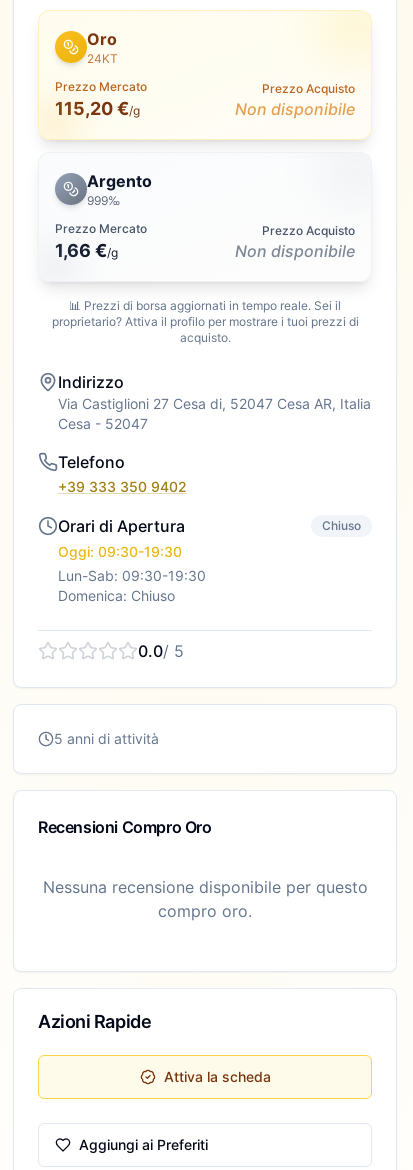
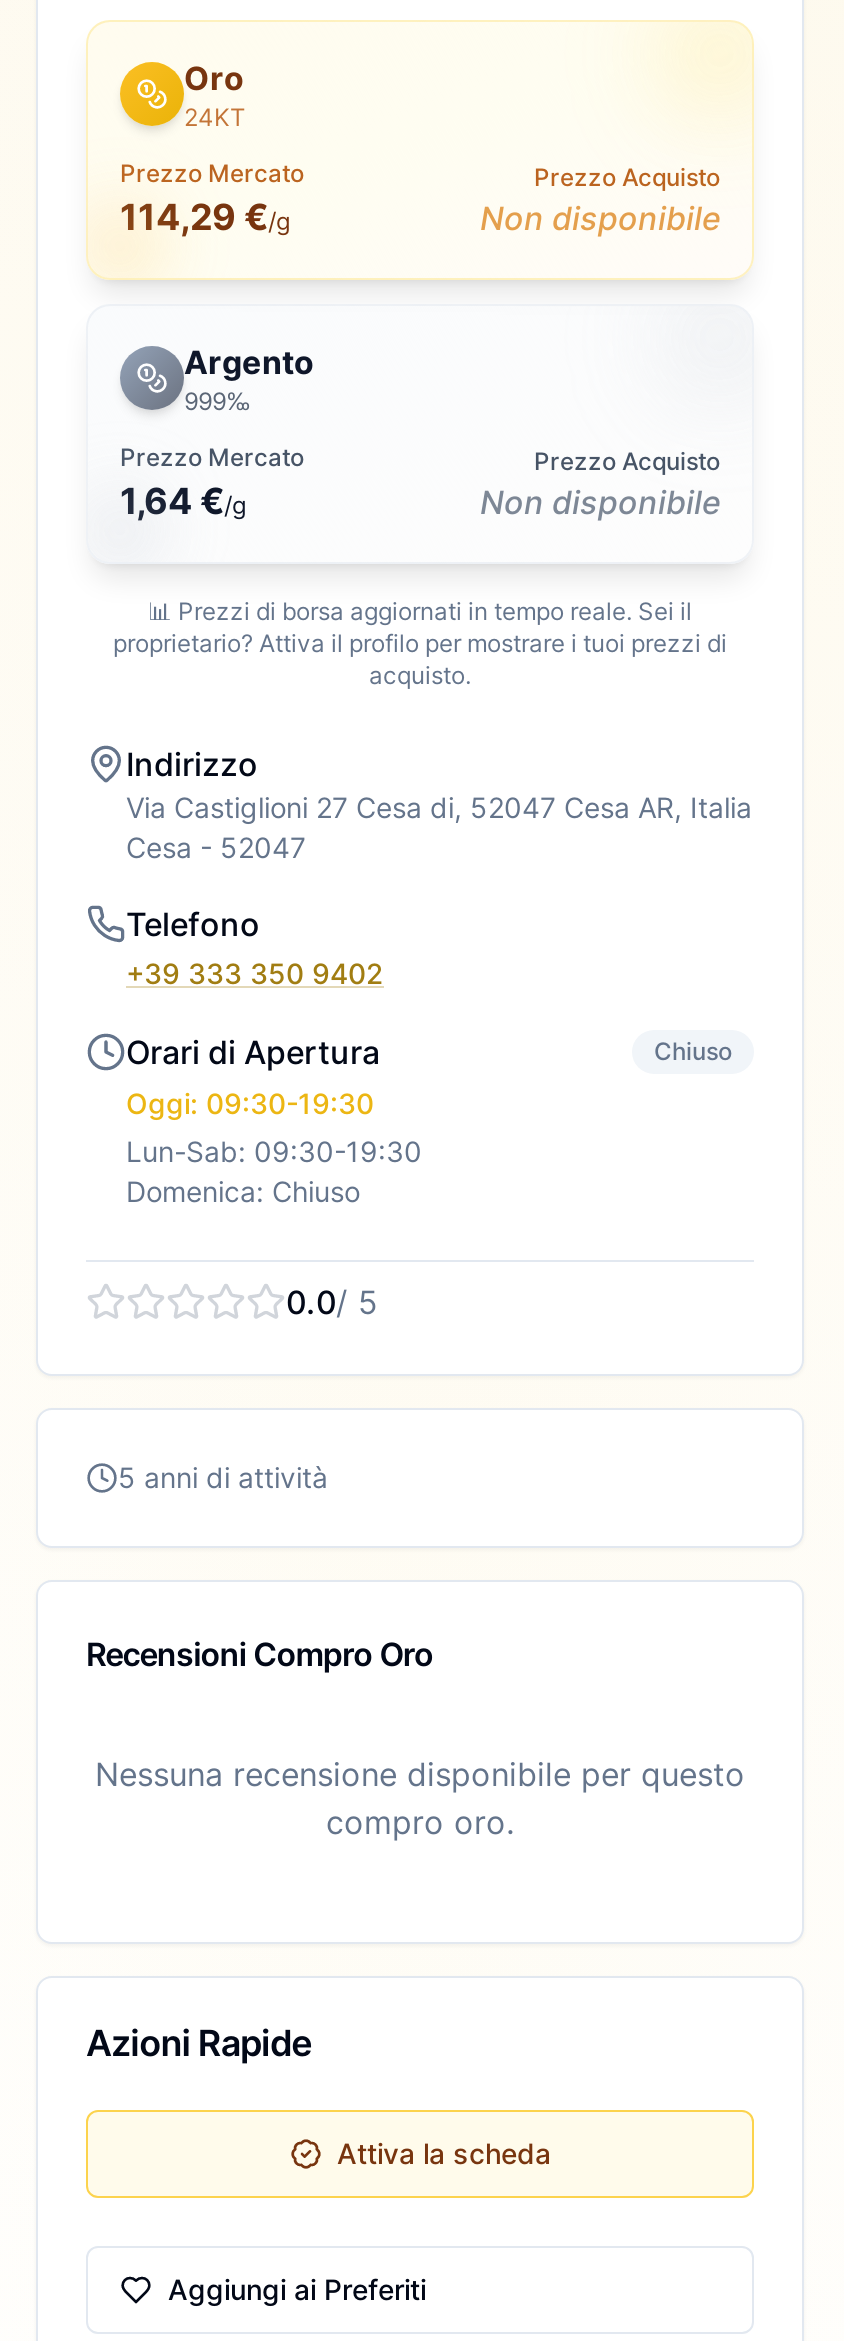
- 115,20 €/g
+ 114,29 €/g

- 1,66 €/g
+ 1,64 €/g
